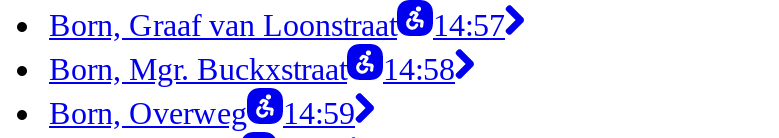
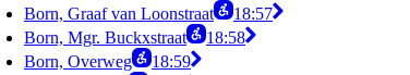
- Born, Graaf van Loonstraat 14:57
+ Born, Graaf van Loonstraat 18:57

- Born, Mgr. Buckxstraat 14:58
+ Born, Mgr. Buckxstraat 18:58

- Born, Overweg 14:59
+ Born, Overweg 18:59
